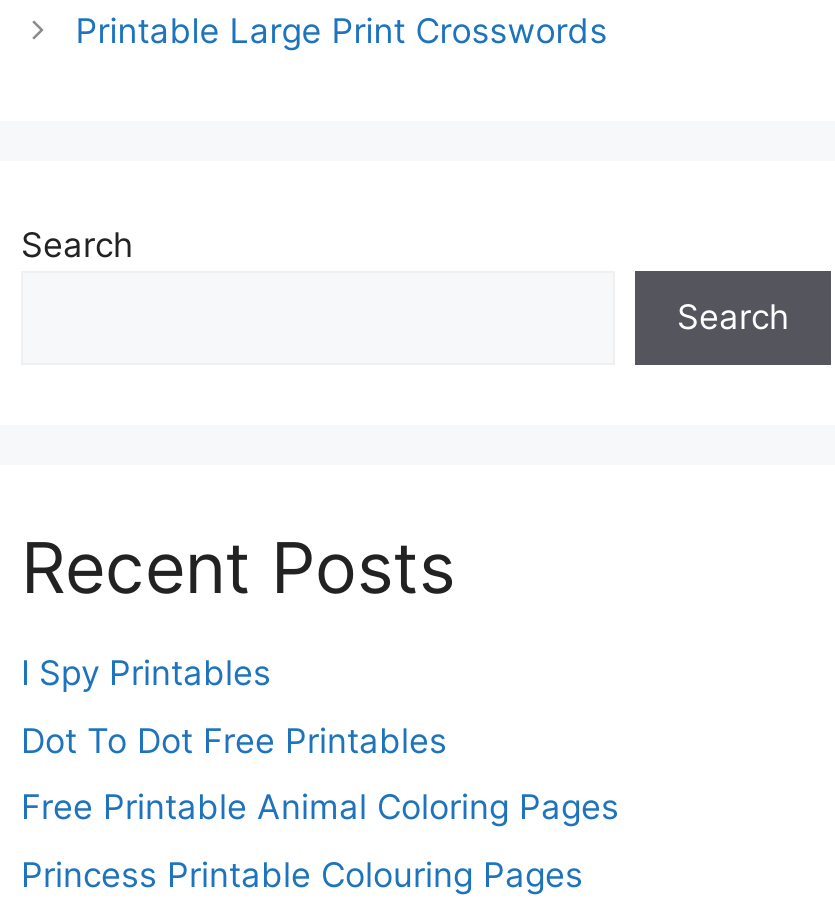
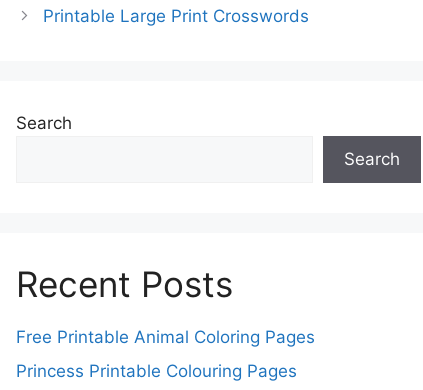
- I Spy Printables
- Dot To Dot Free Printables
